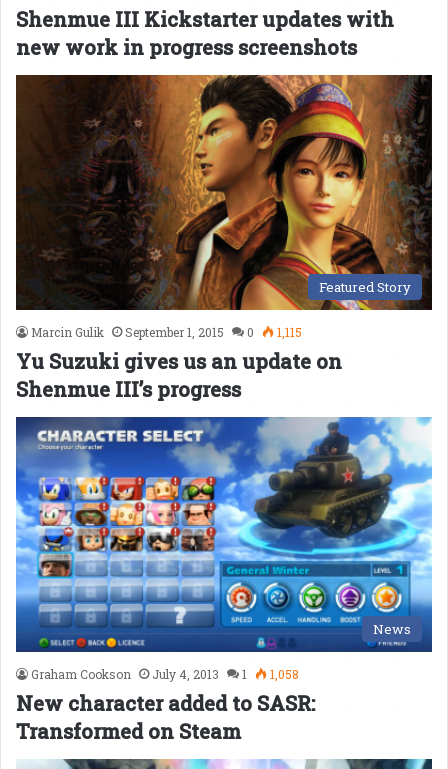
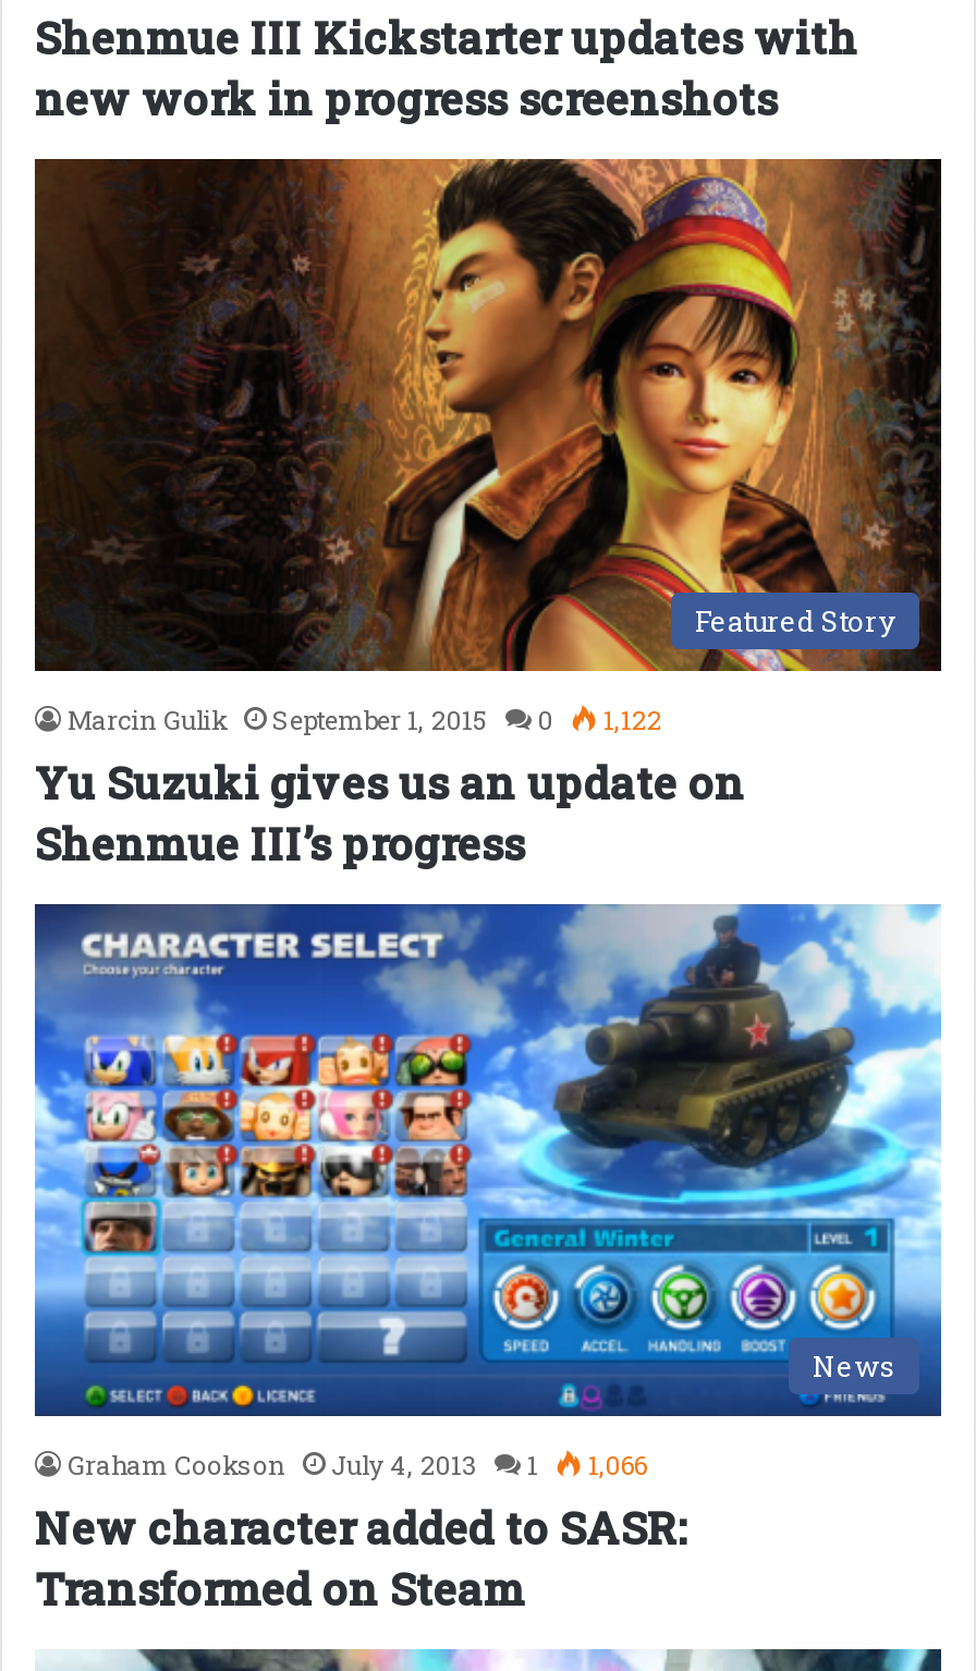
- Marcin Gulik September 1, 2015 0 1,115
+ Marcin Gulik September 1, 2015 0 1,122

- Graham Cookson July 4, 2013 1 1,058
+ Graham Cookson July 4, 2013 1 1,066
